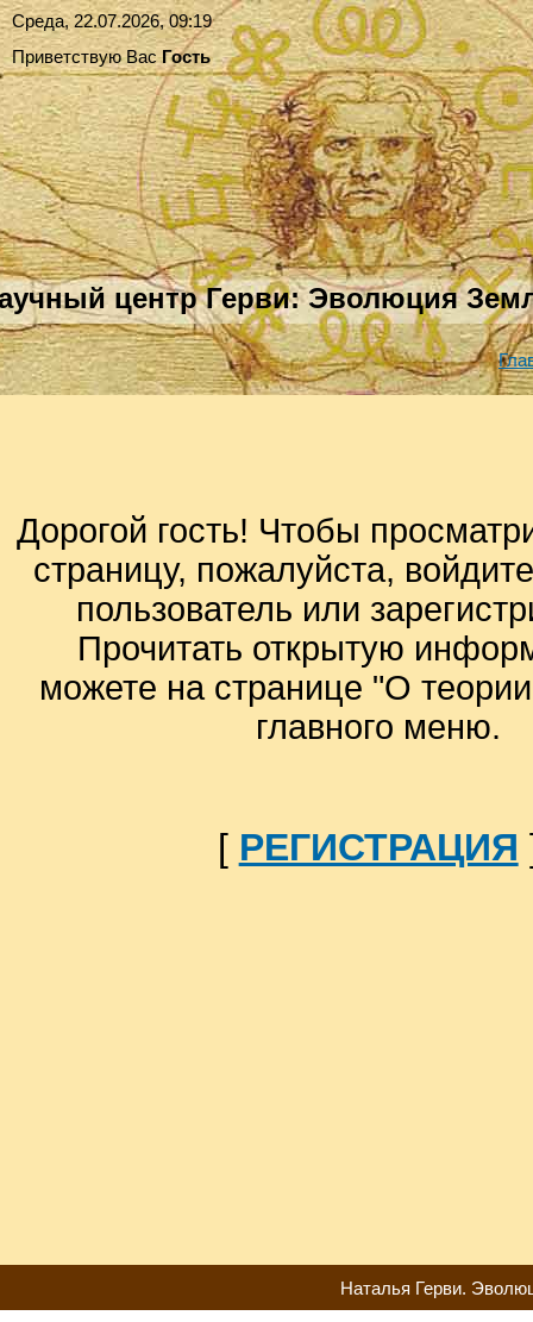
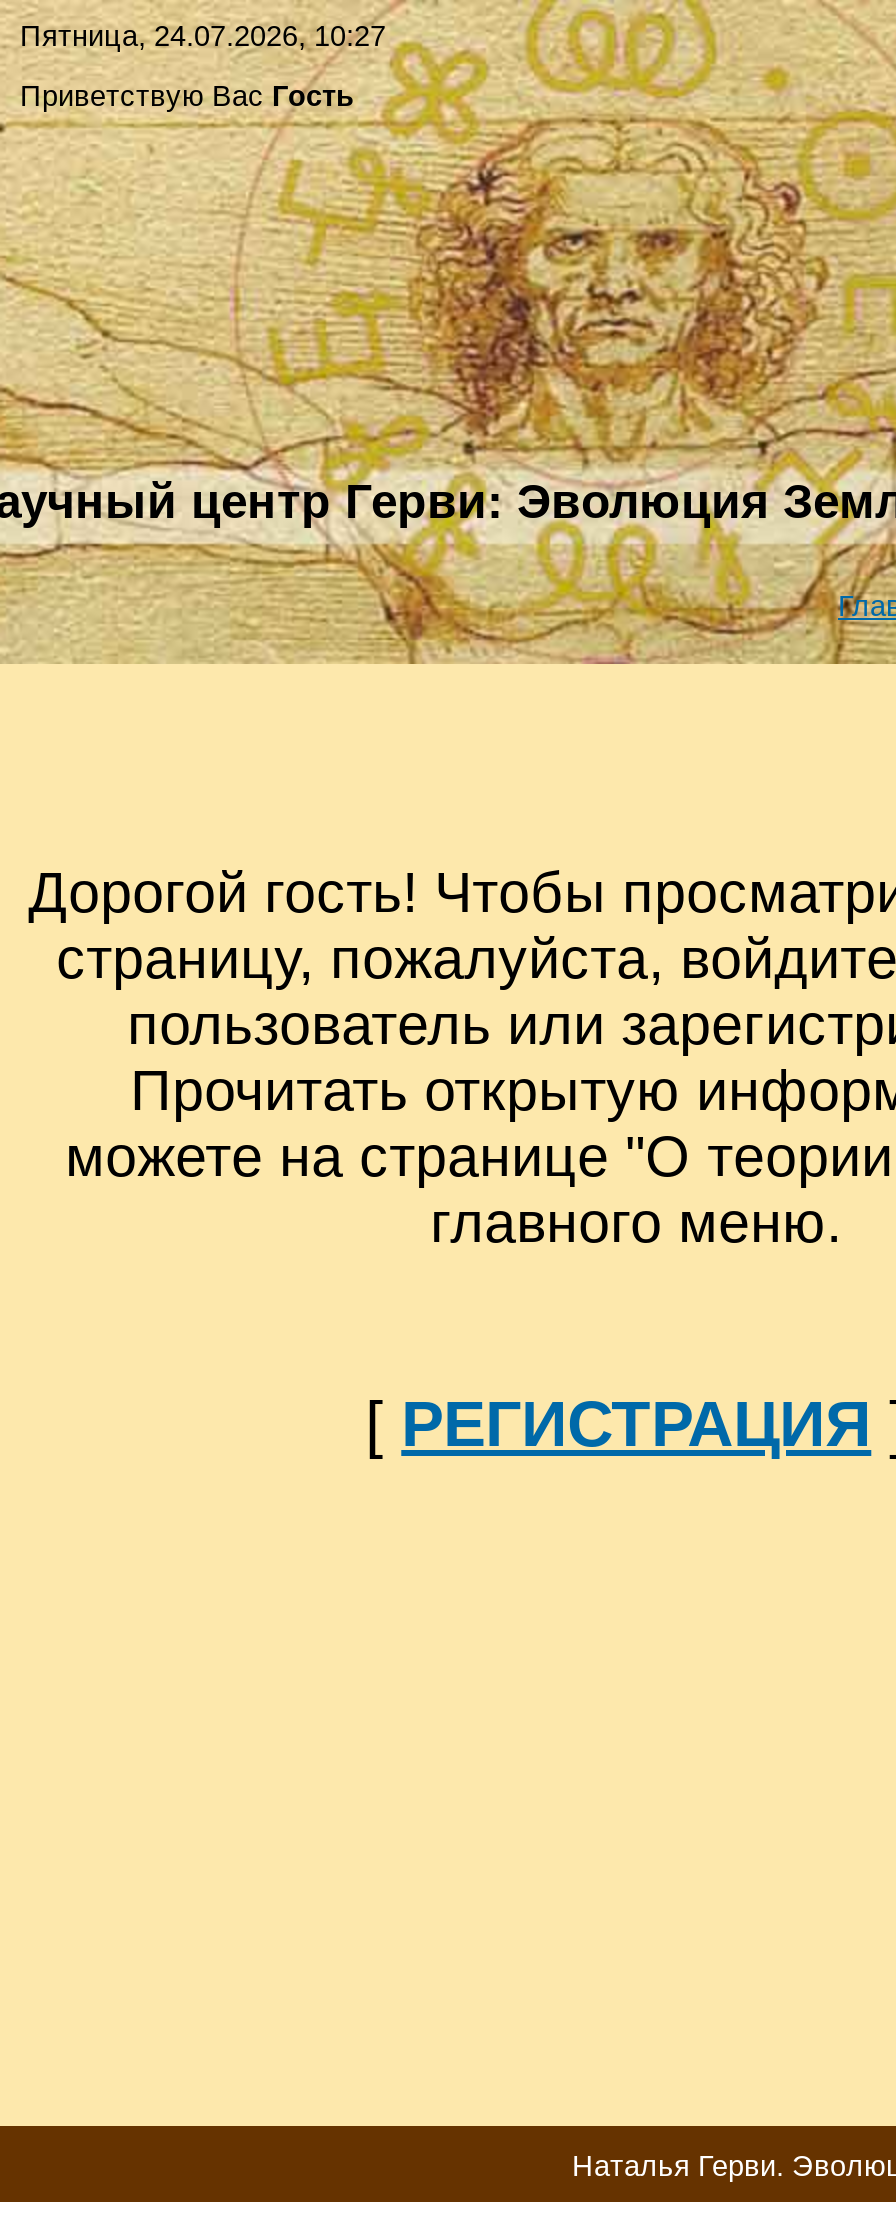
- Среда, 22.07.2026, 09:19
+ Пятница, 24.07.2026, 10:27
